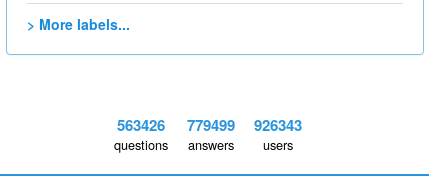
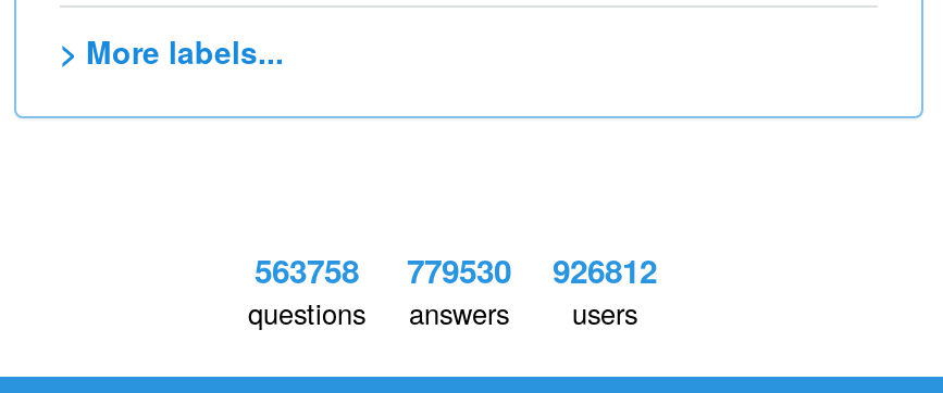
- 563426
+ 563758

- 779499
+ 779530

- 926343
+ 926812
